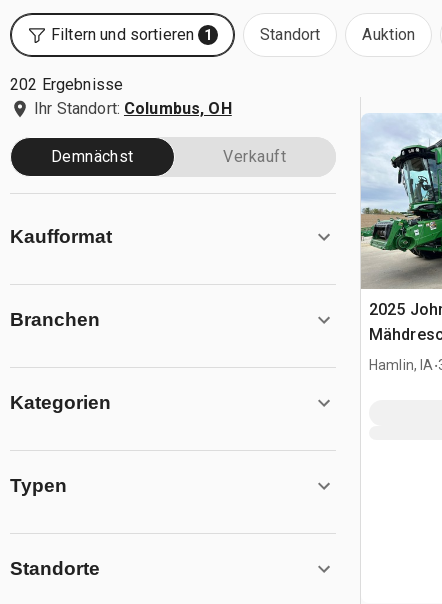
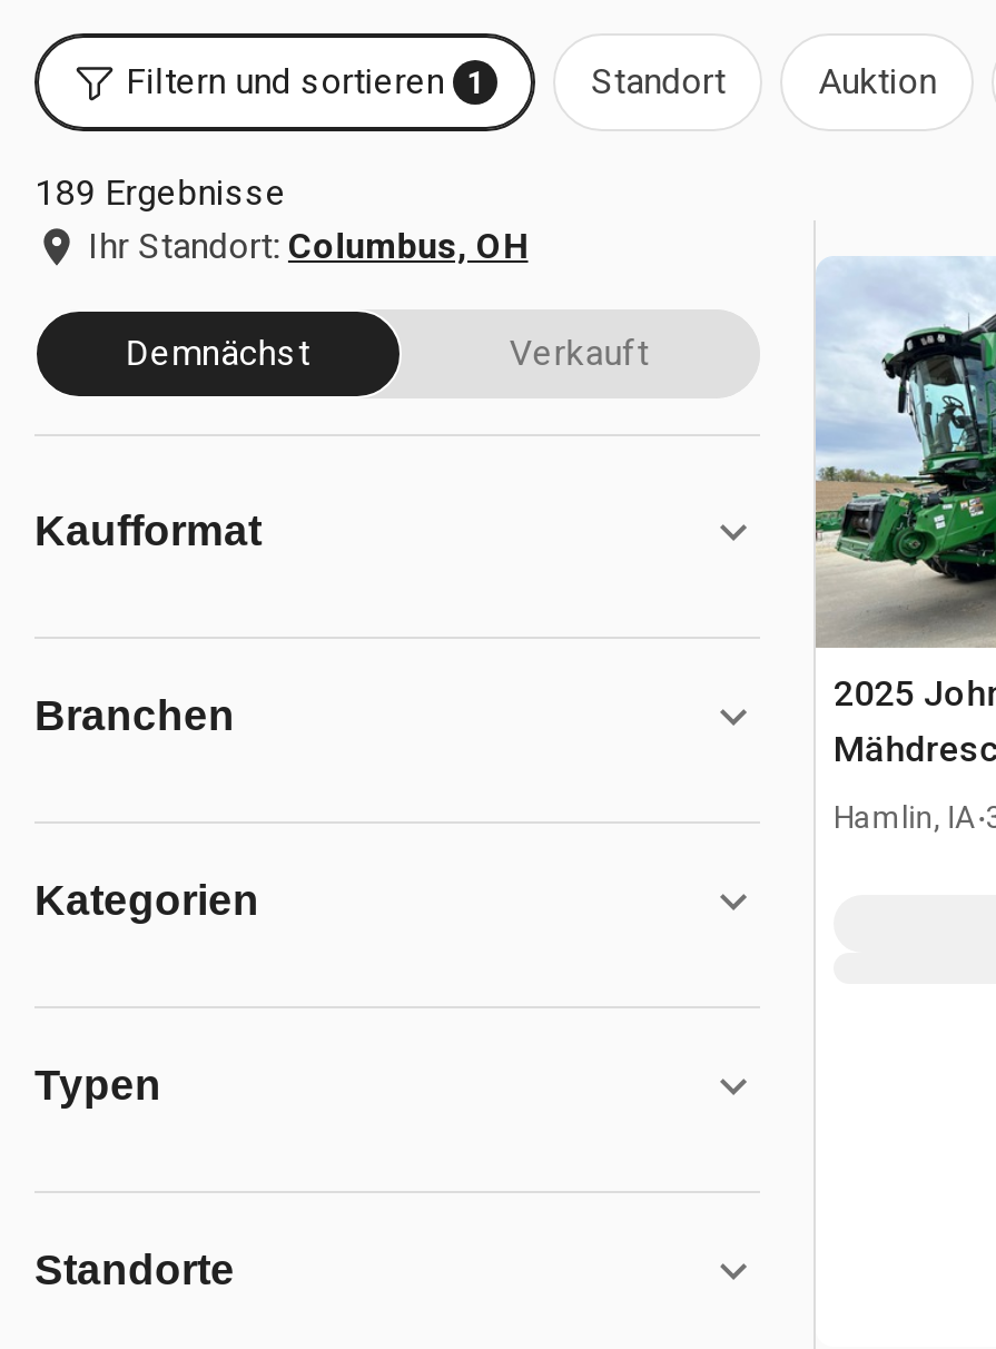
- 202 Ergebnisse
+ 189 Ergebnisse
